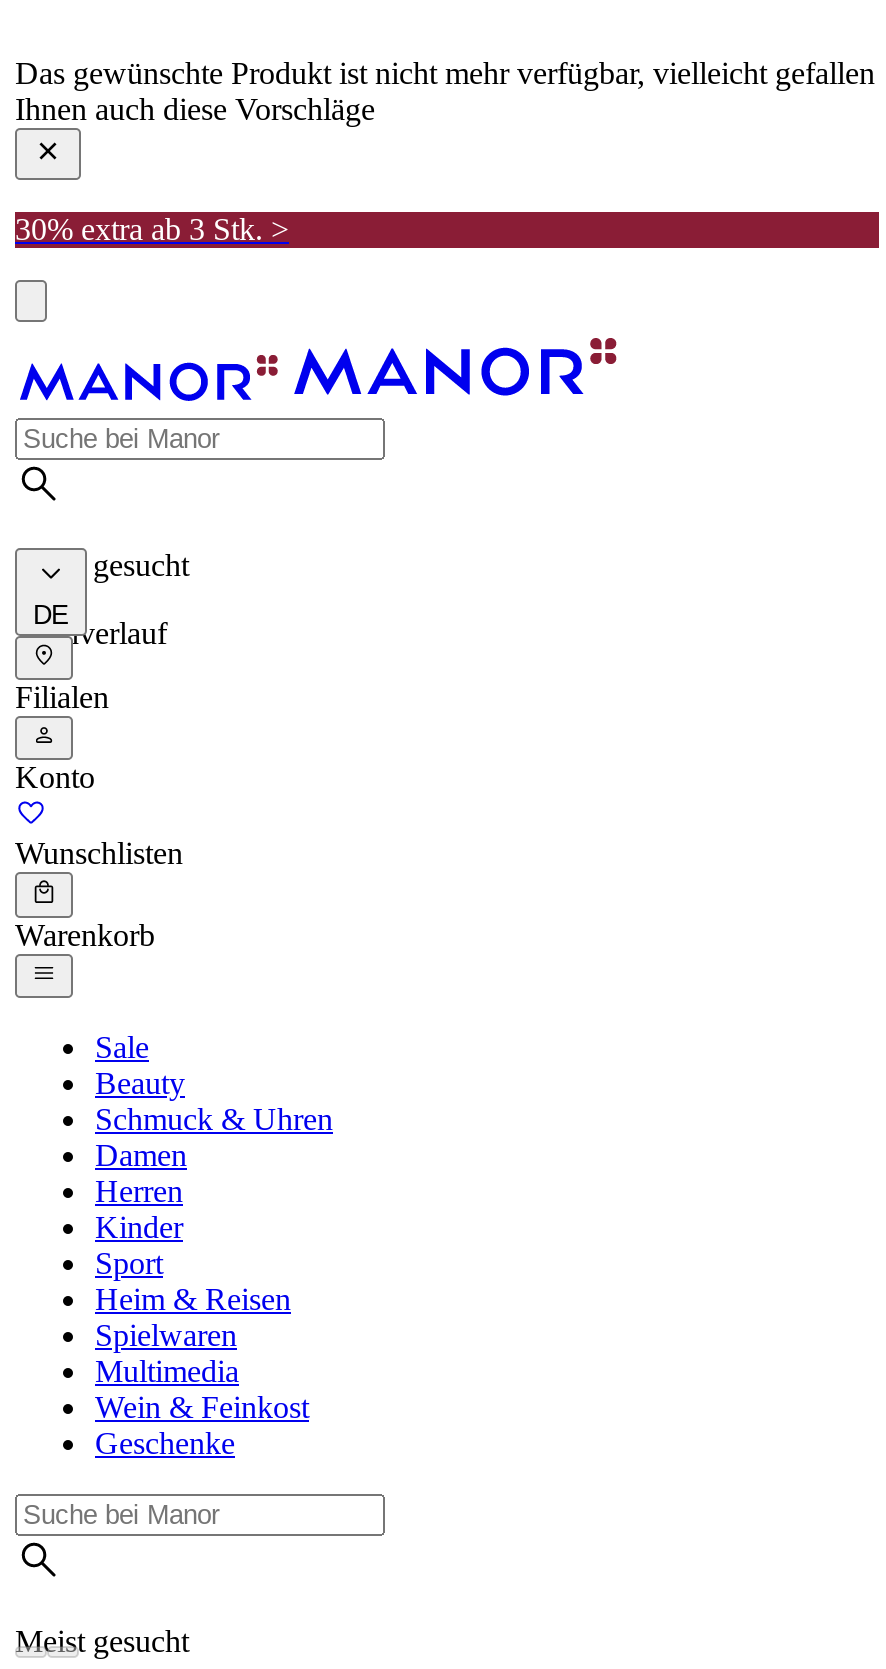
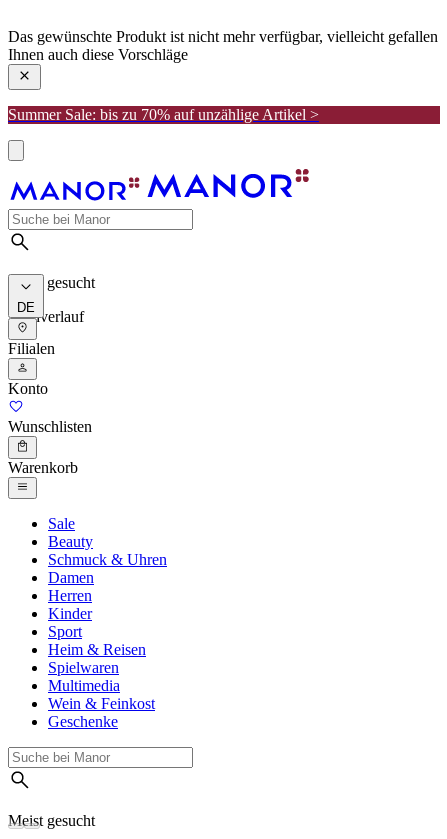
- 30% extra ab 3 Stk. >
+ Summer Sale: bis zu 70% auf unzählige Artikel >
